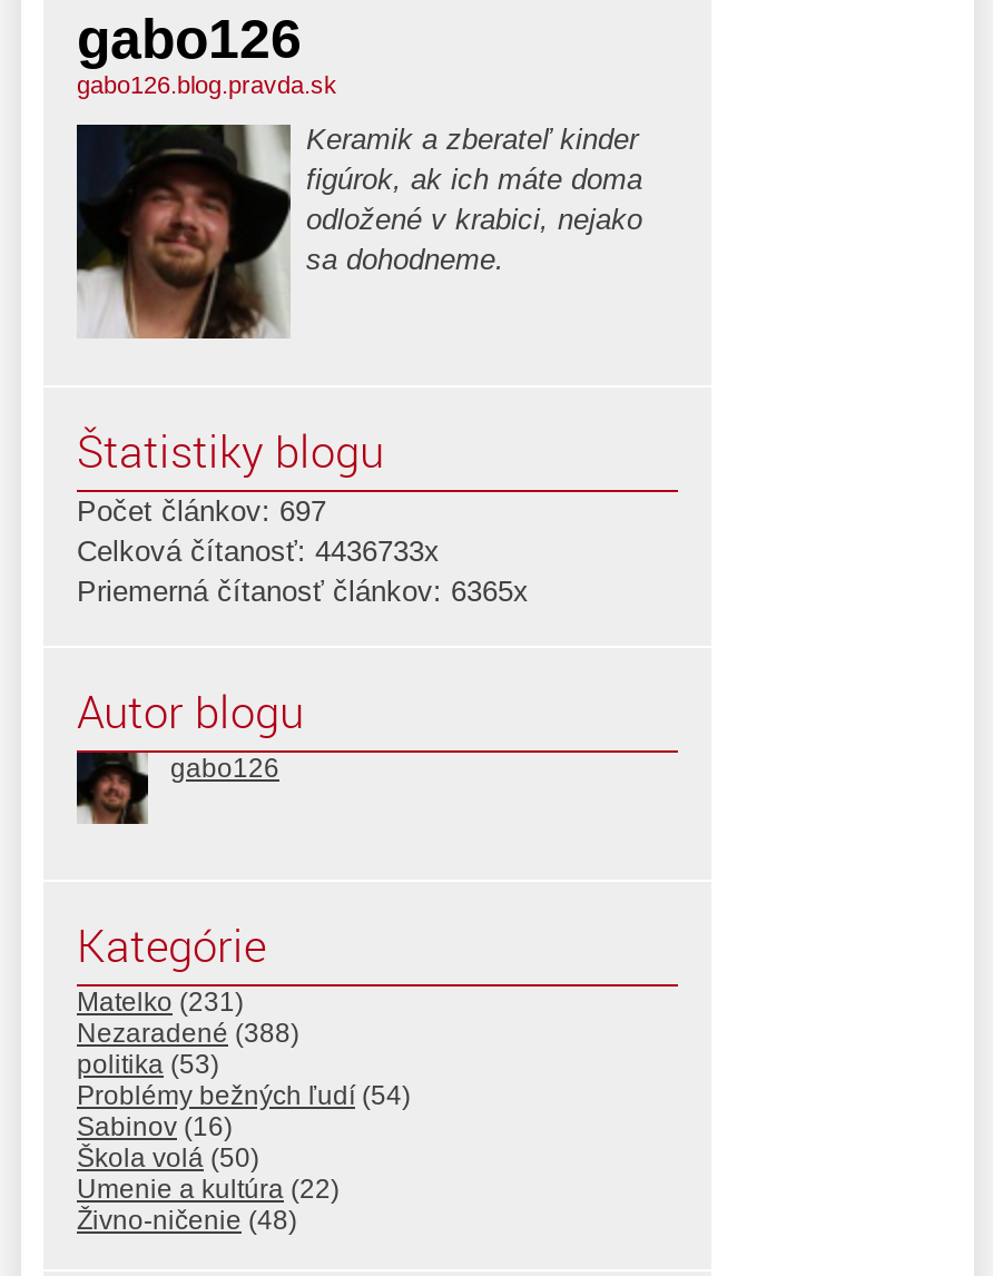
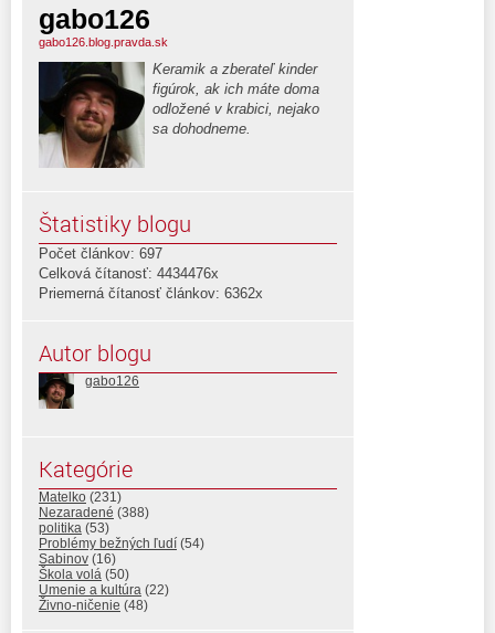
- Celková čítanosť: 4436733x
+ Celková čítanosť: 4434476x

- Priemerná čítanosť článkov: 6365x
+ Priemerná čítanosť článkov: 6362x
